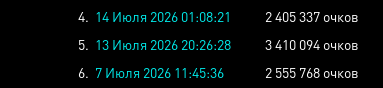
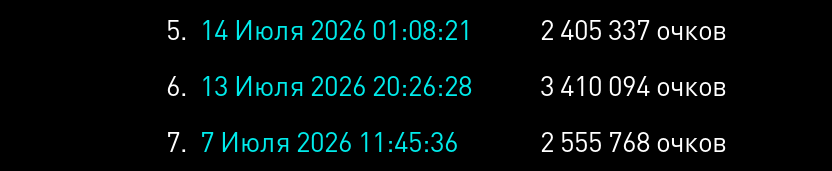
- 4. 14 Июля 2026 01:08:21 2 405 337 очков
+ 5. 14 Июля 2026 01:08:21 2 405 337 очков

- 5. 13 Июля 2026 20:26:28 3 410 094 очков
+ 6. 13 Июля 2026 20:26:28 3 410 094 очков

- 6. 7 Июля 2026 11:45:36
+ 7. 7 Июля 2026 11:45:36
